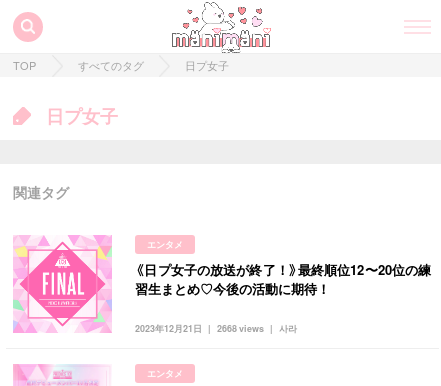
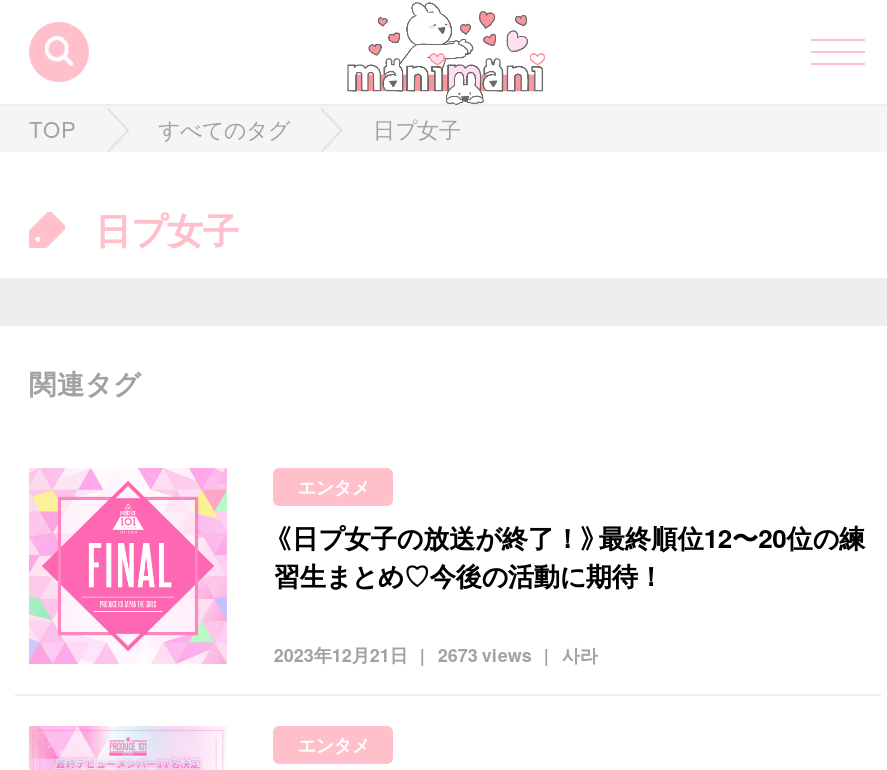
- 2668 views
+ 2673 views
